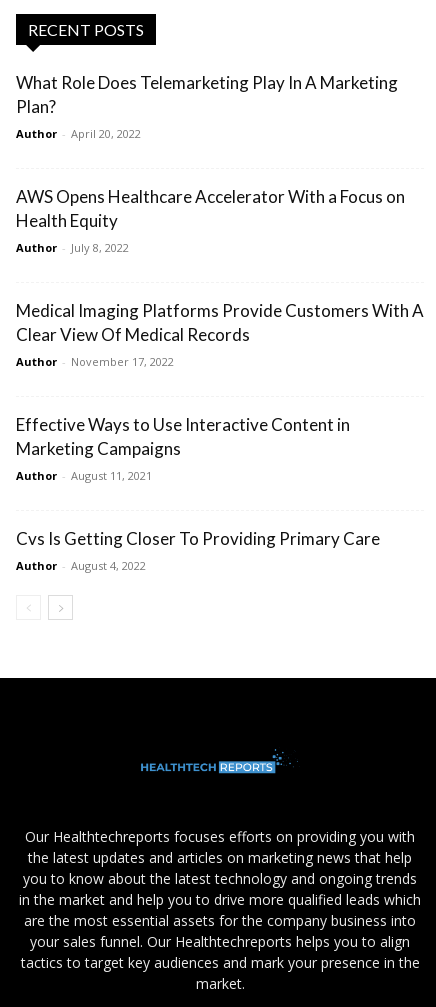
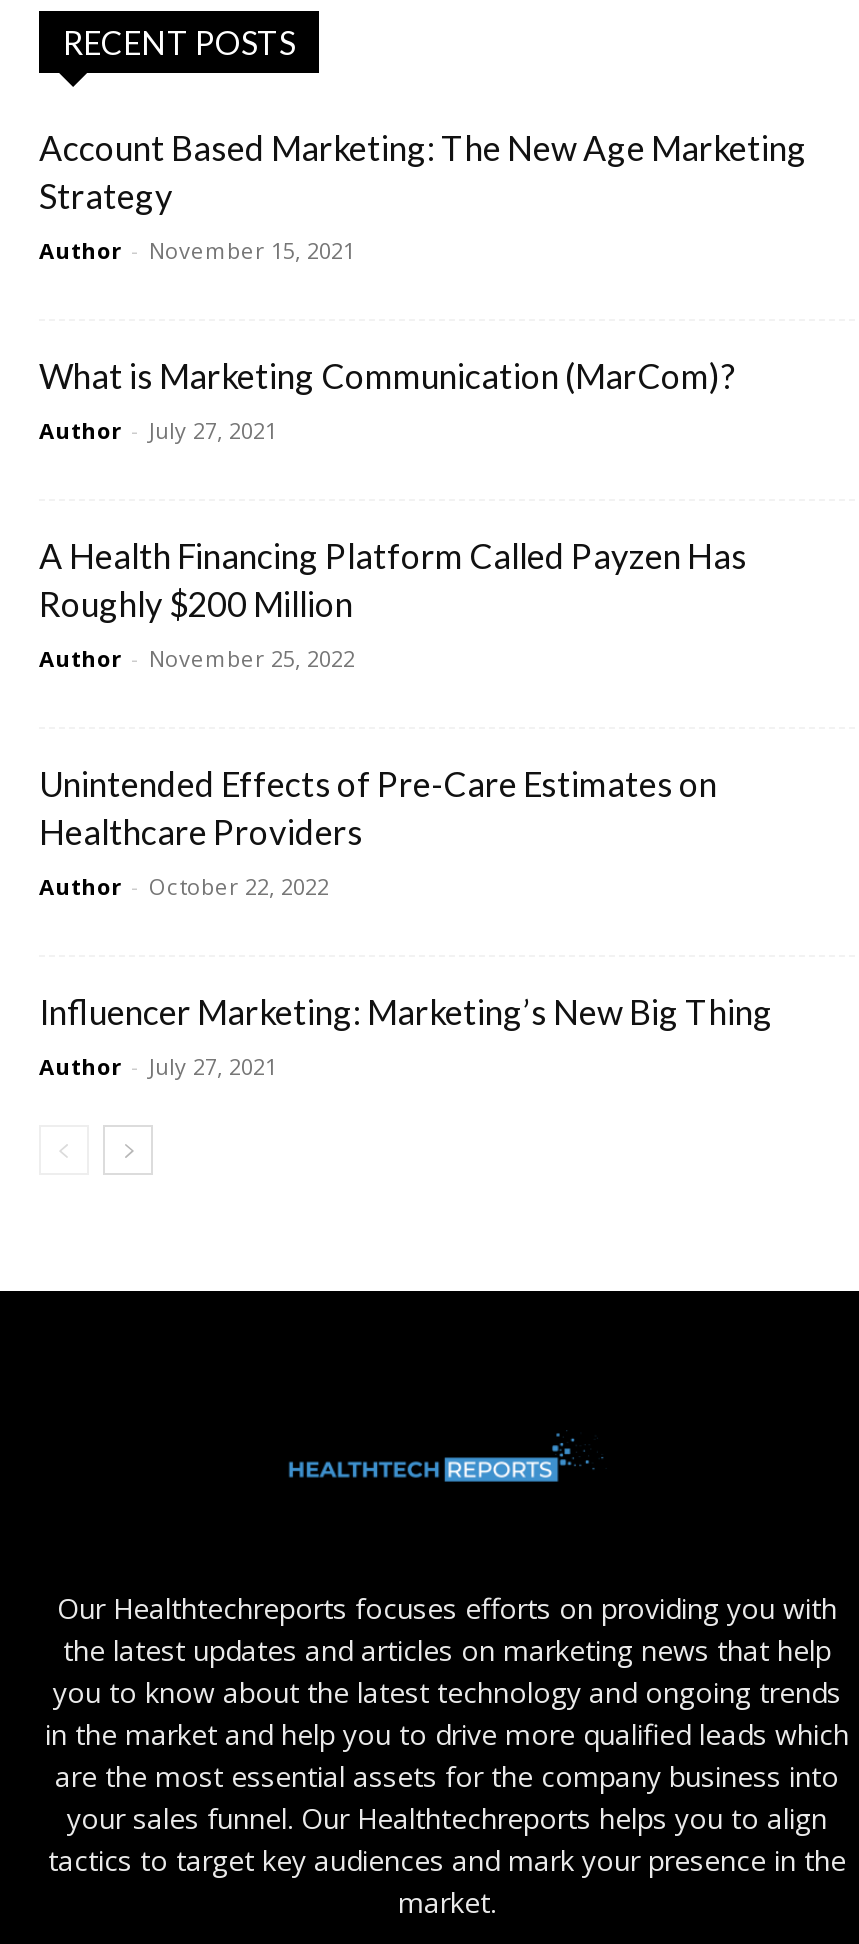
- What Role Does Telemarketing Play In A Marketing
- Plan?
- Author - April 20, 2022
+ Account Based Marketing: The New Age Marketing
+ Strategy
+ Author - November 15, 2021

- AWS Opens Healthcare Accelerator With a Focus on
- Health Equity
- Author - July 8, 2022
+ What is Marketing Communication (MarCom)?
+ Author - July 27, 2021

- Medical Imaging Platforms Provide Customers With A
- Clear View Of Medical Records
- Author - November 17, 2022
+ A Health Financing Platform Called Payzen Has
+ Roughly $200 Million
+ Author - November 25, 2022

- Effective Ways to Use Interactive Content in
- Marketing Campaigns
- Author - August 11, 2021
+ Unintended Effects of Pre-Care Estimates on
+ Healthcare Providers
+ Author - October 22, 2022

- Cvs Is Getting Closer To Providing Primary Care
- Author - August 4, 2022
+ Influencer Marketing: Marketing’s New Big Thing
+ Author - July 27, 2021
